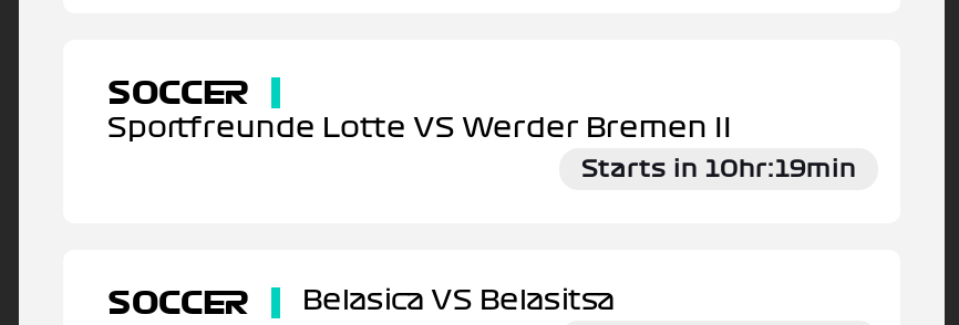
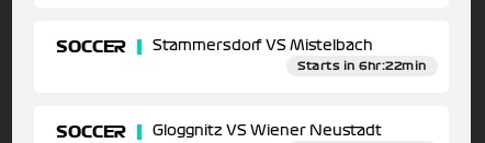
- Sportfreunde Lotte VS Werder Bremen II
+ Stammersdorf VS Mistelbach

- Starts in 10hr:19min
+ Starts in 6hr:22min

- Belasica VS Belasitsa
+ Gloggnitz VS Wiener Neustadt
